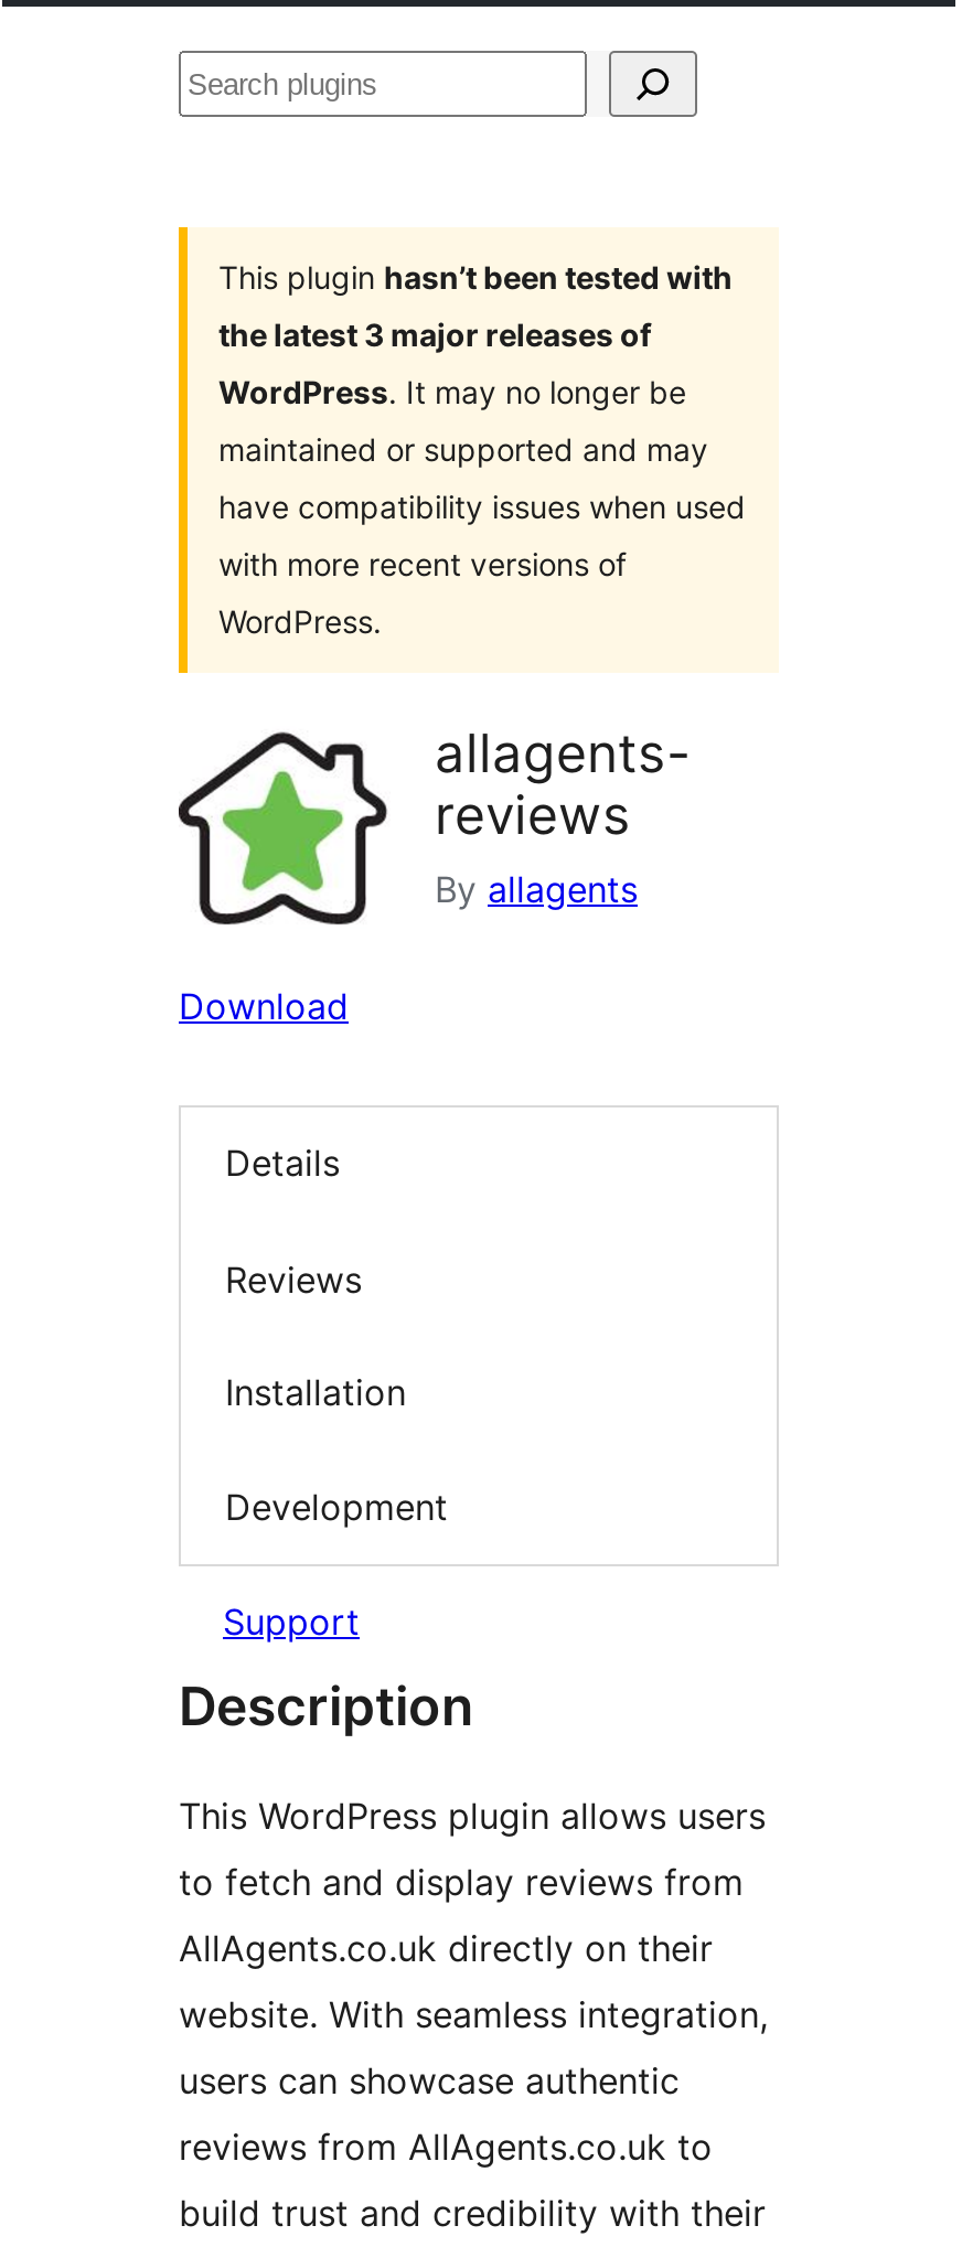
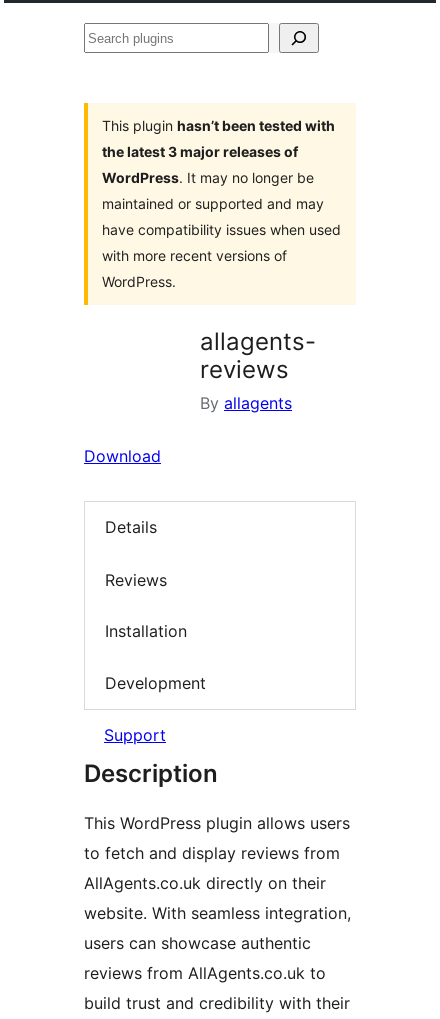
- [image]
